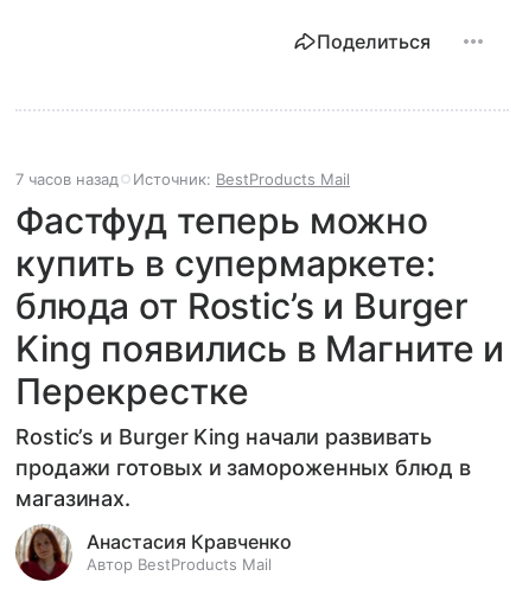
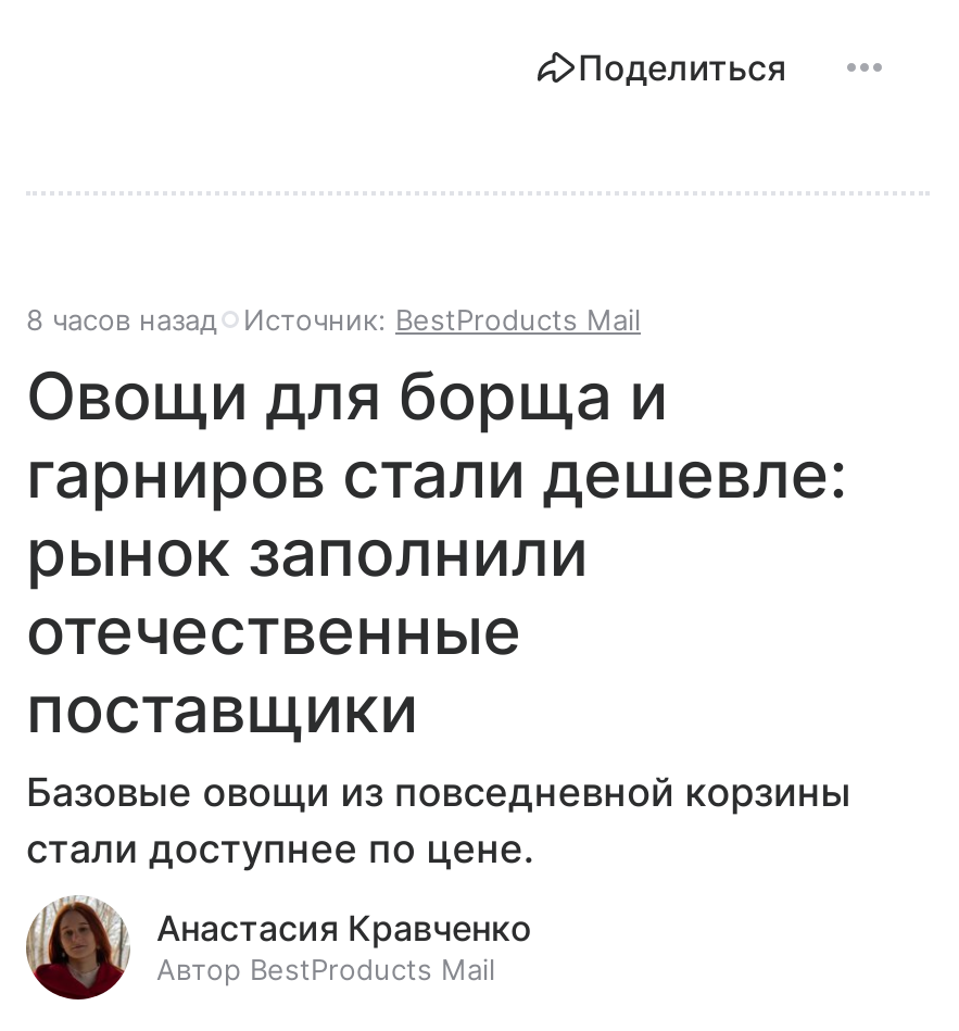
- 7 часов назад Источник: BestProducts Mail
+ 8 часов назад Источник: BestProducts Mail

- Фастфуд теперь можно
- купить в супермаркете:
- блюда от Rostic’s и Burger
- King появились в Магните и
- Перекрестке
- Rostic’s и Burger King начали развивать
- продажи готовых и замороженных блюд в
- магазинах.
+ Овощи для борща и
+ гарниров стали дешевле:
+ рынок заполнили
+ отечественные
+ поставщики
+ Базовые овощи из повседневной корзины
+ стали доступнее по цене.
